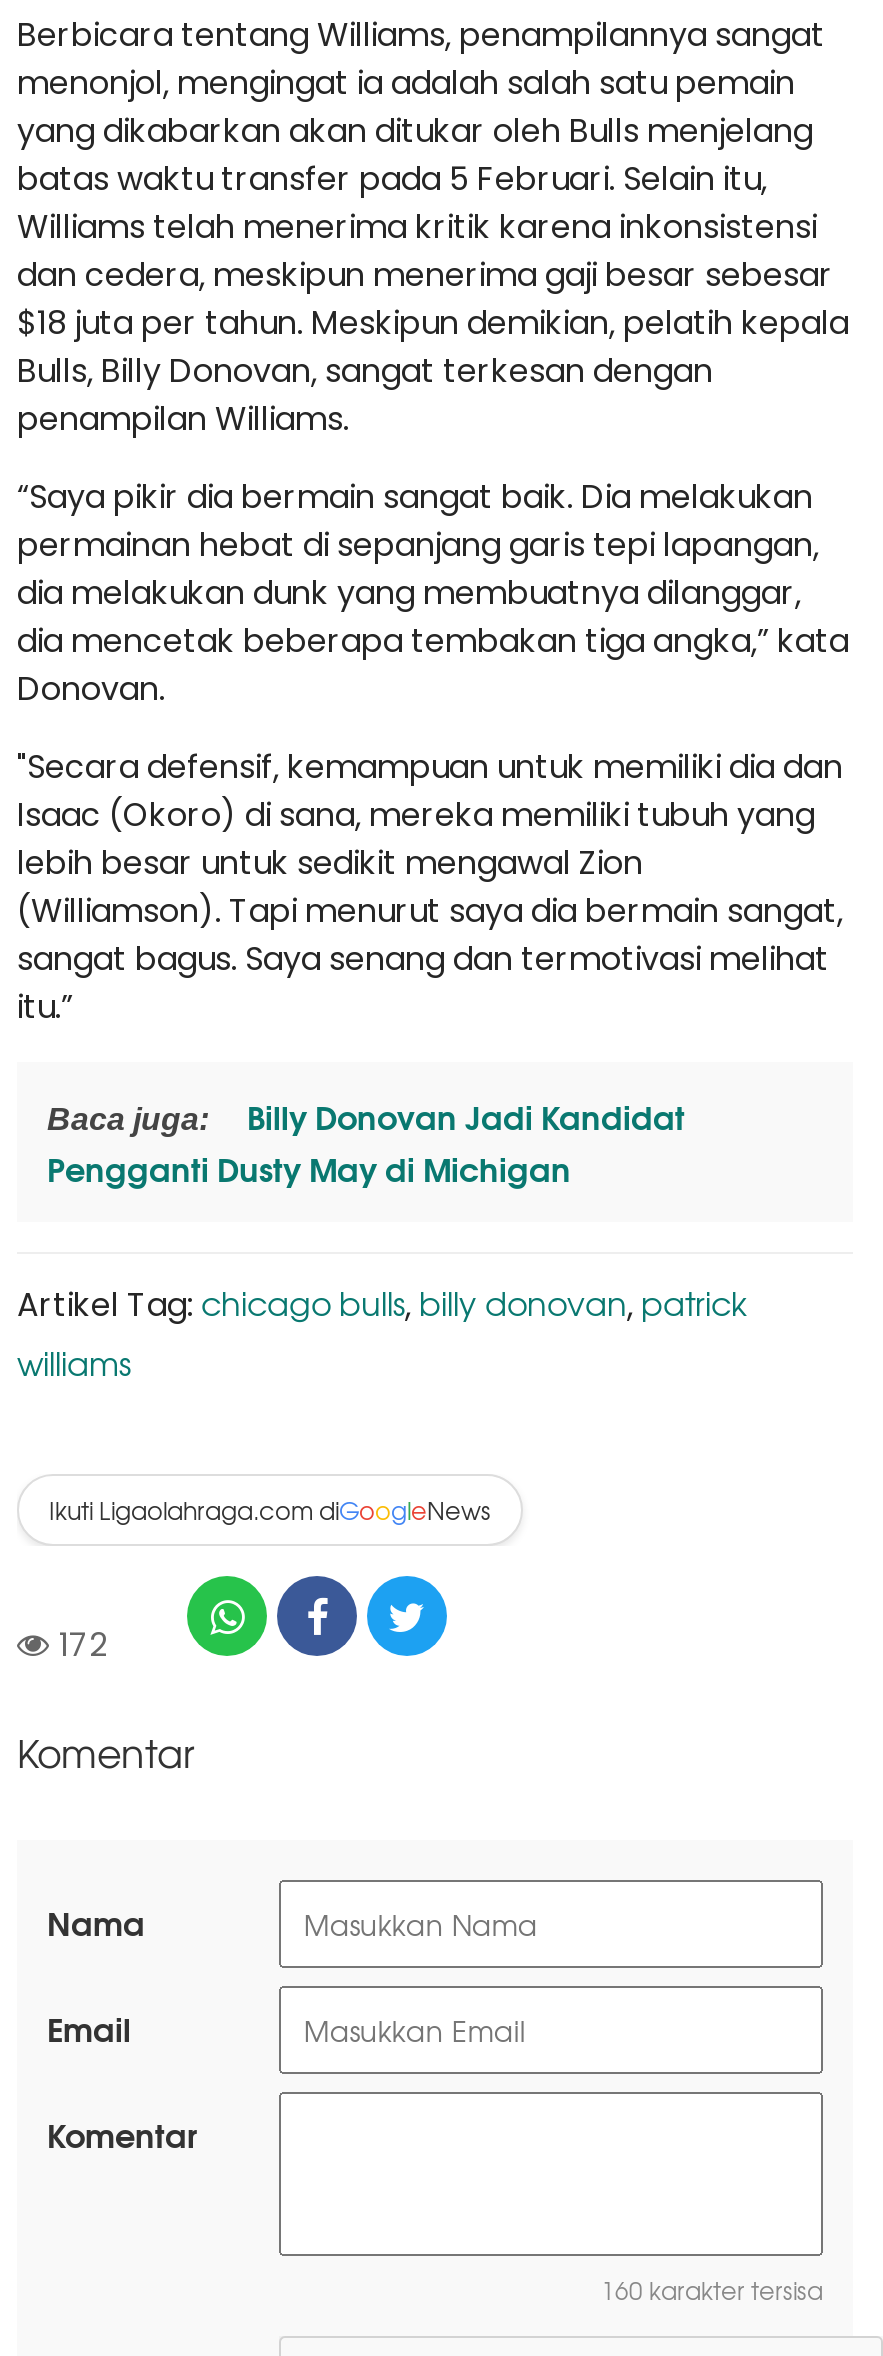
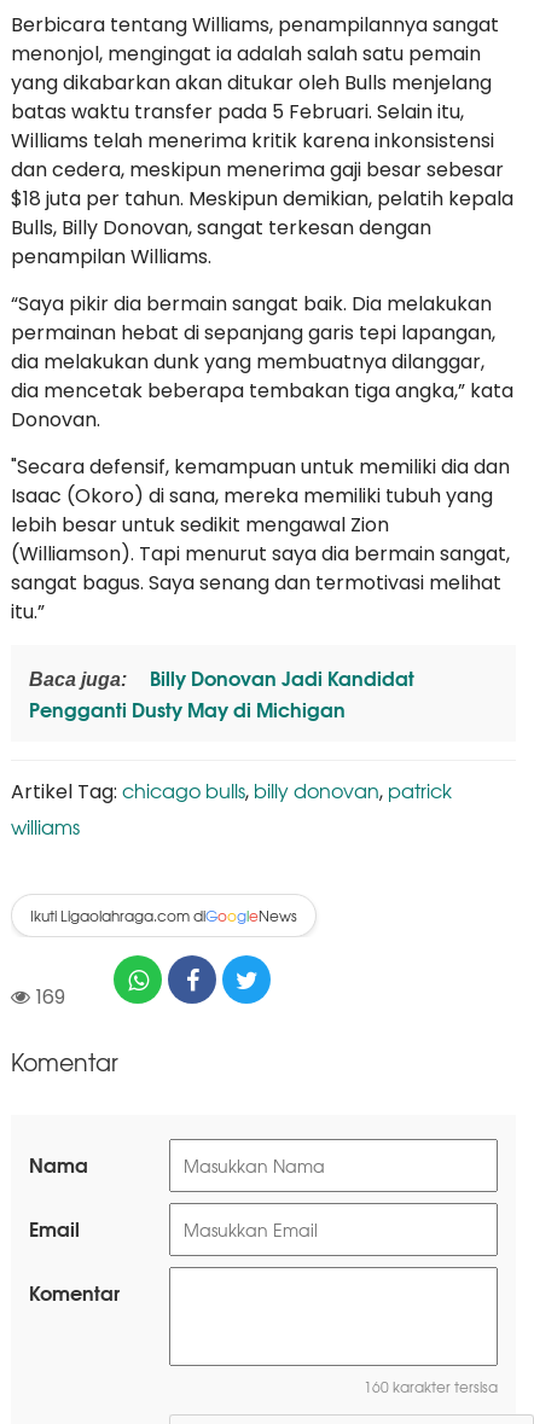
- 172
+ 169
